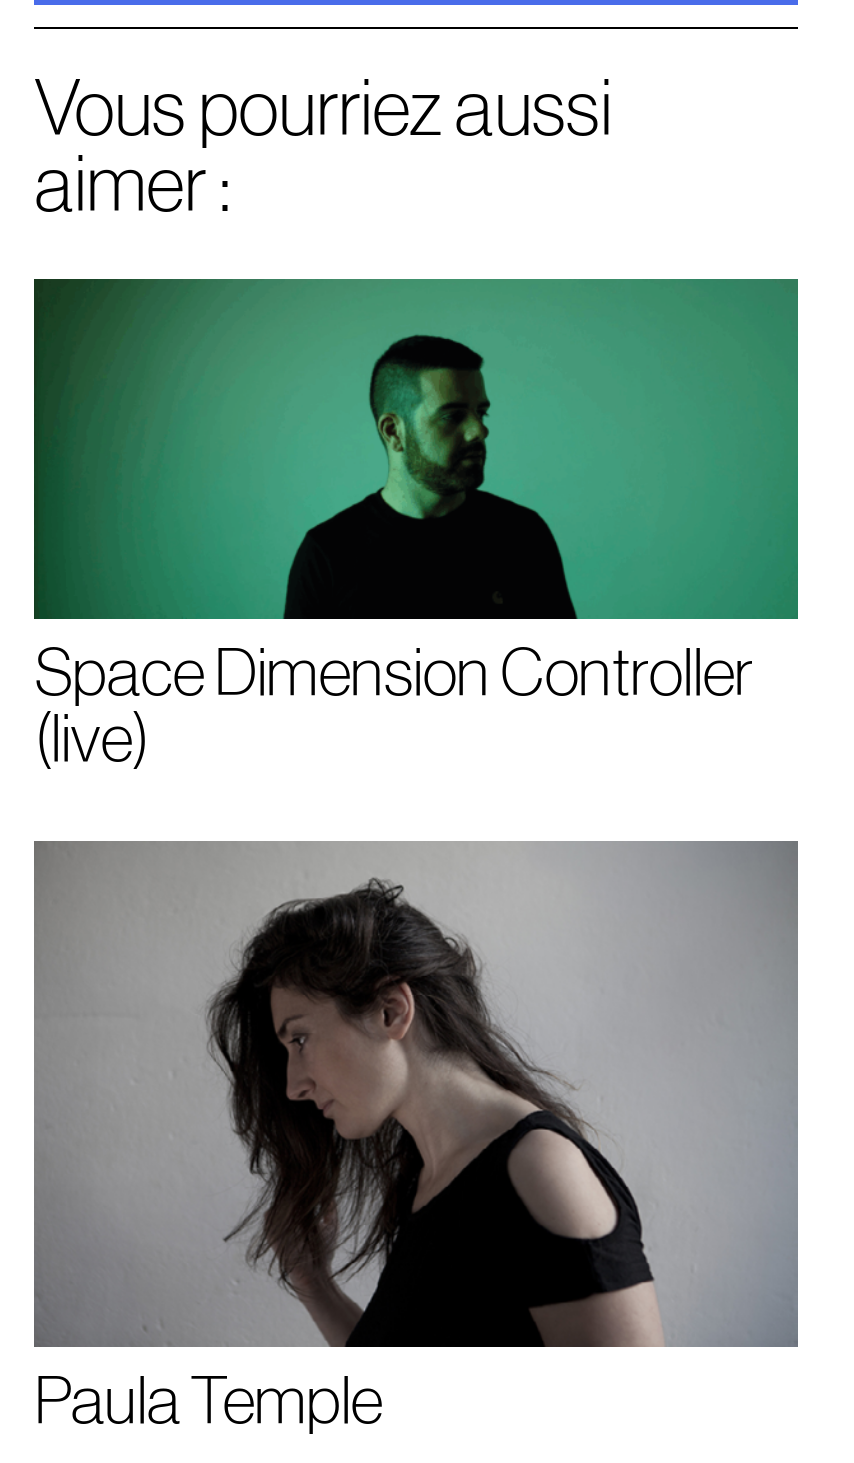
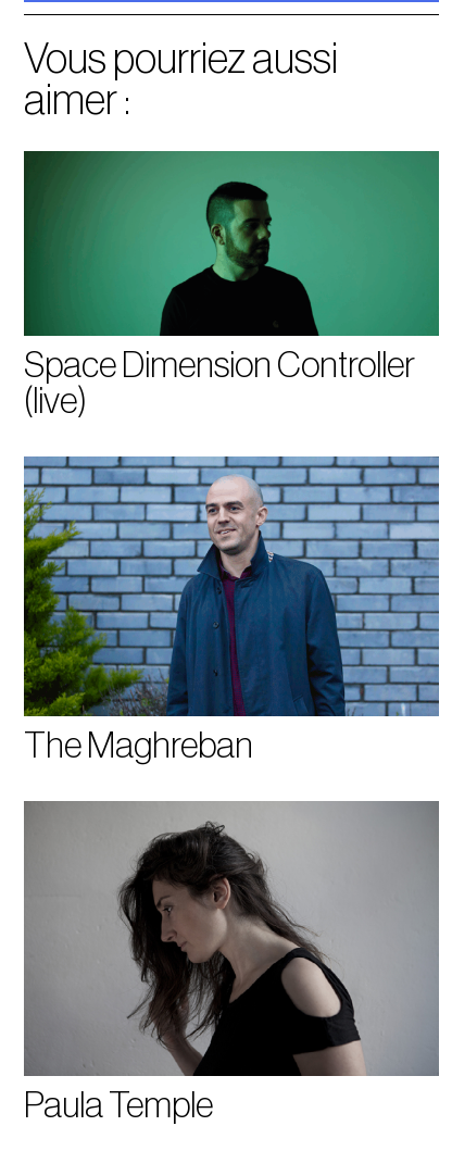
+ [image]
+ The Maghreban
